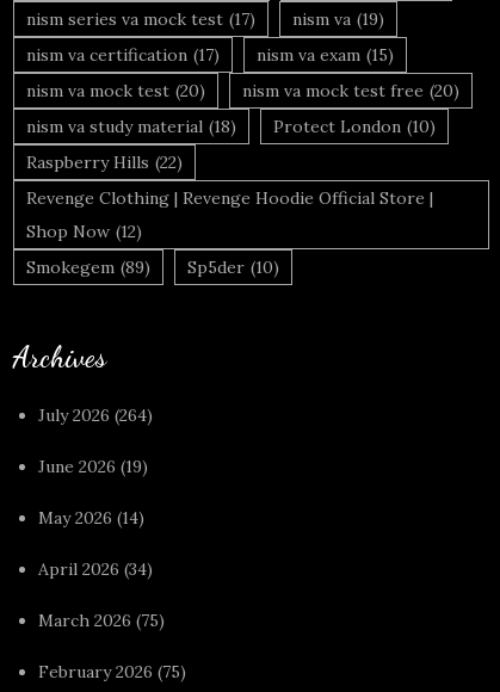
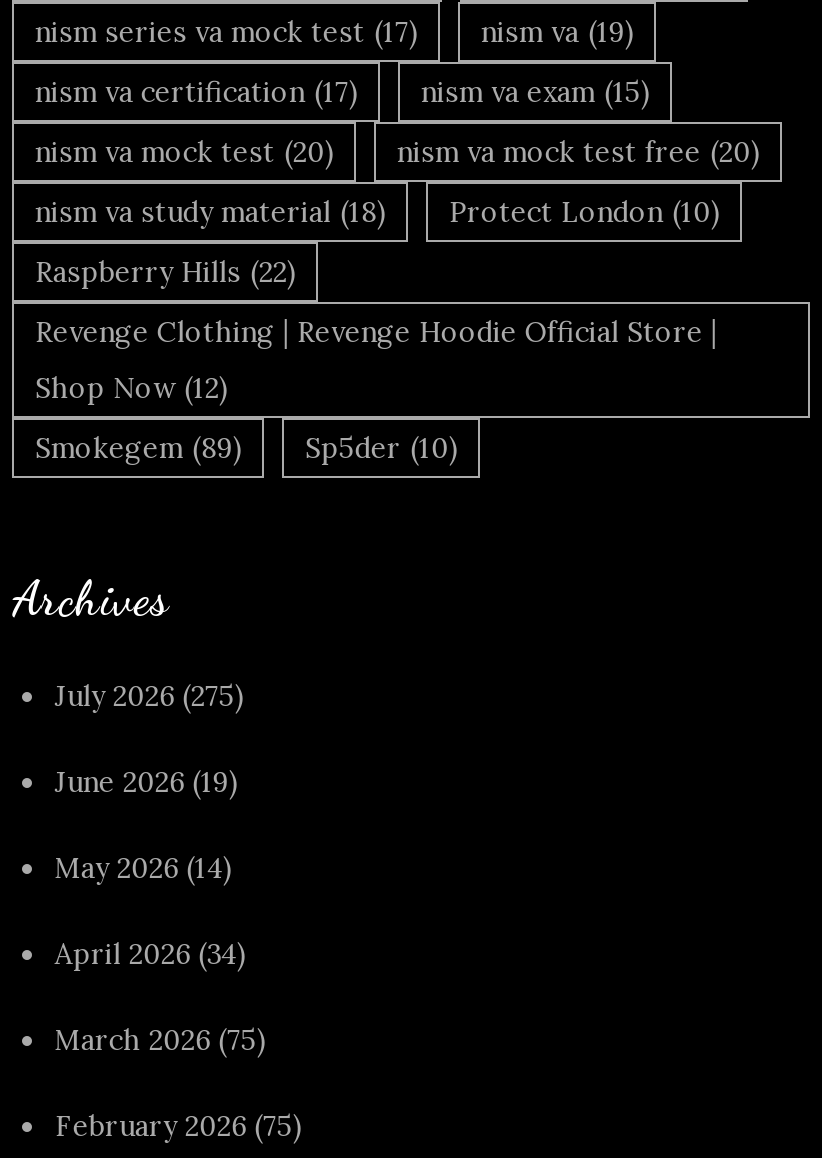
- July 2026 (264)
+ July 2026 (275)
